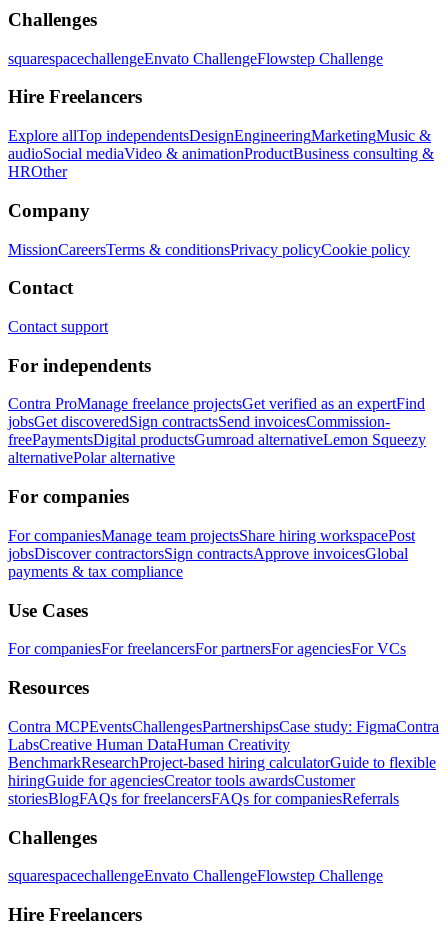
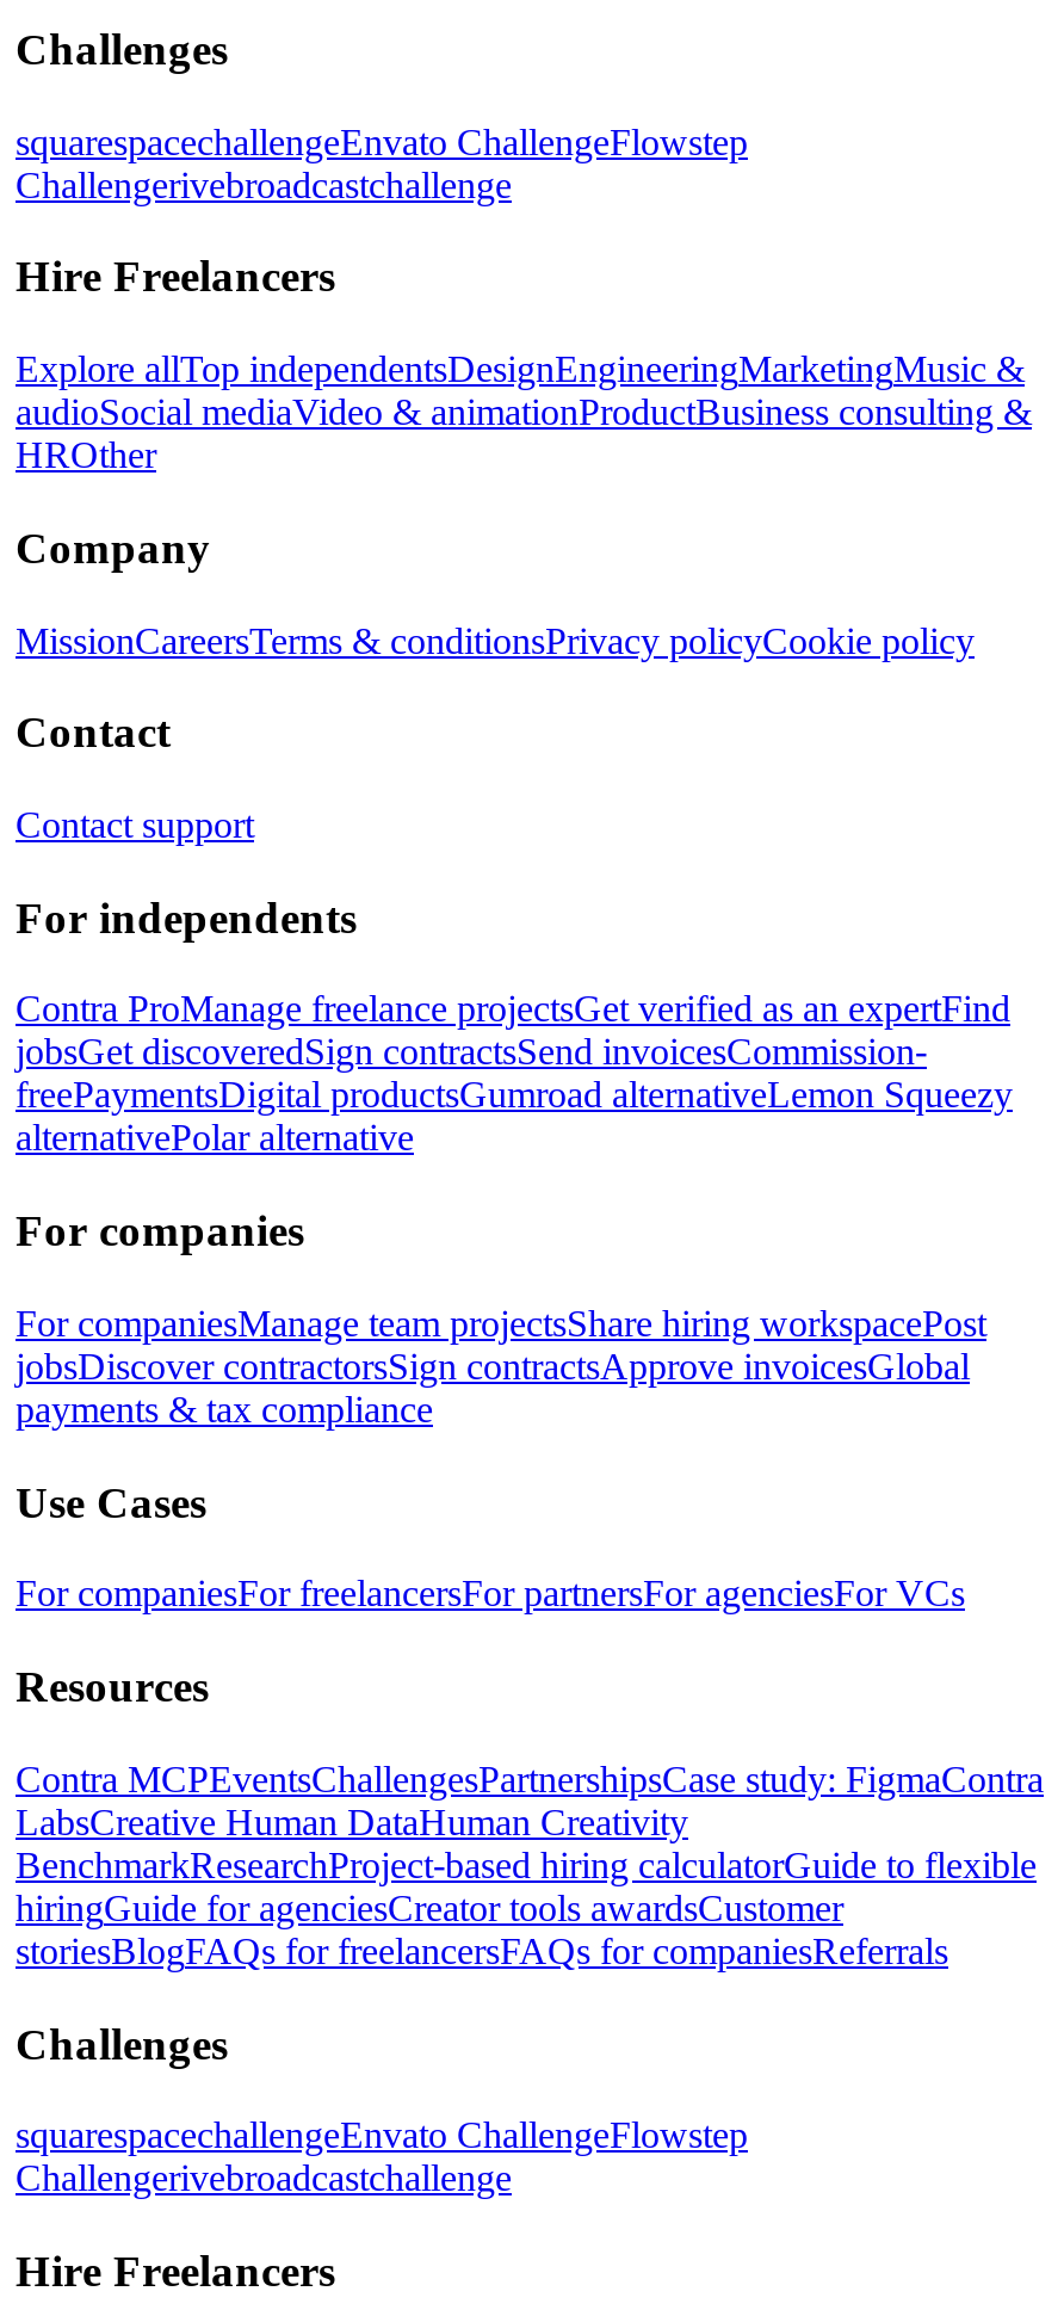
- squarespacechallengeEnvato ChallengeFlowstep Challenge
+ squarespacechallengeEnvato ChallengeFlowstep
+ Challengerivebroadcastchallenge

- squarespacechallengeEnvato ChallengeFlowstep Challenge
+ squarespacechallengeEnvato ChallengeFlowstep
+ Challengerivebroadcastchallenge
